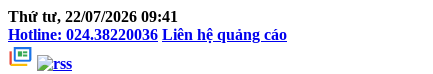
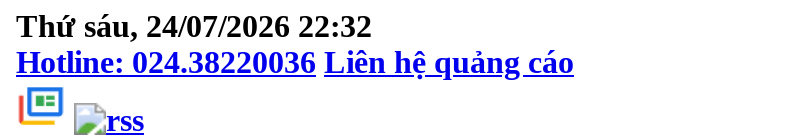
- Thứ tư, 22/07/2026 09:41
+ Thứ sáu, 24/07/2026 22:32
